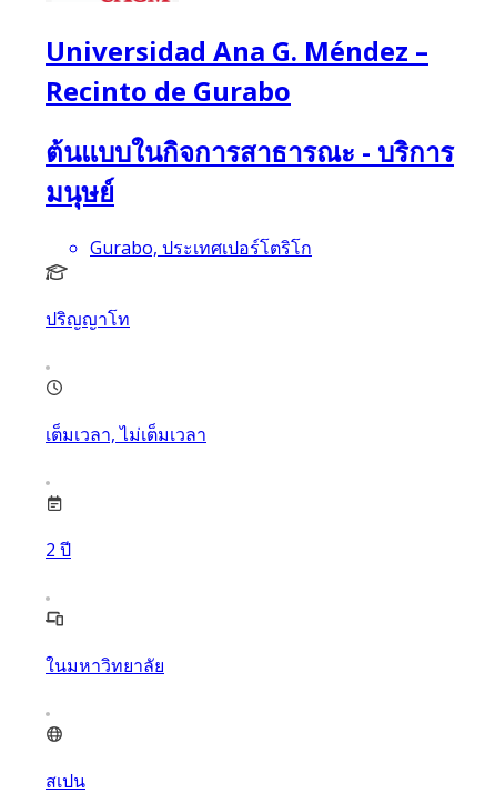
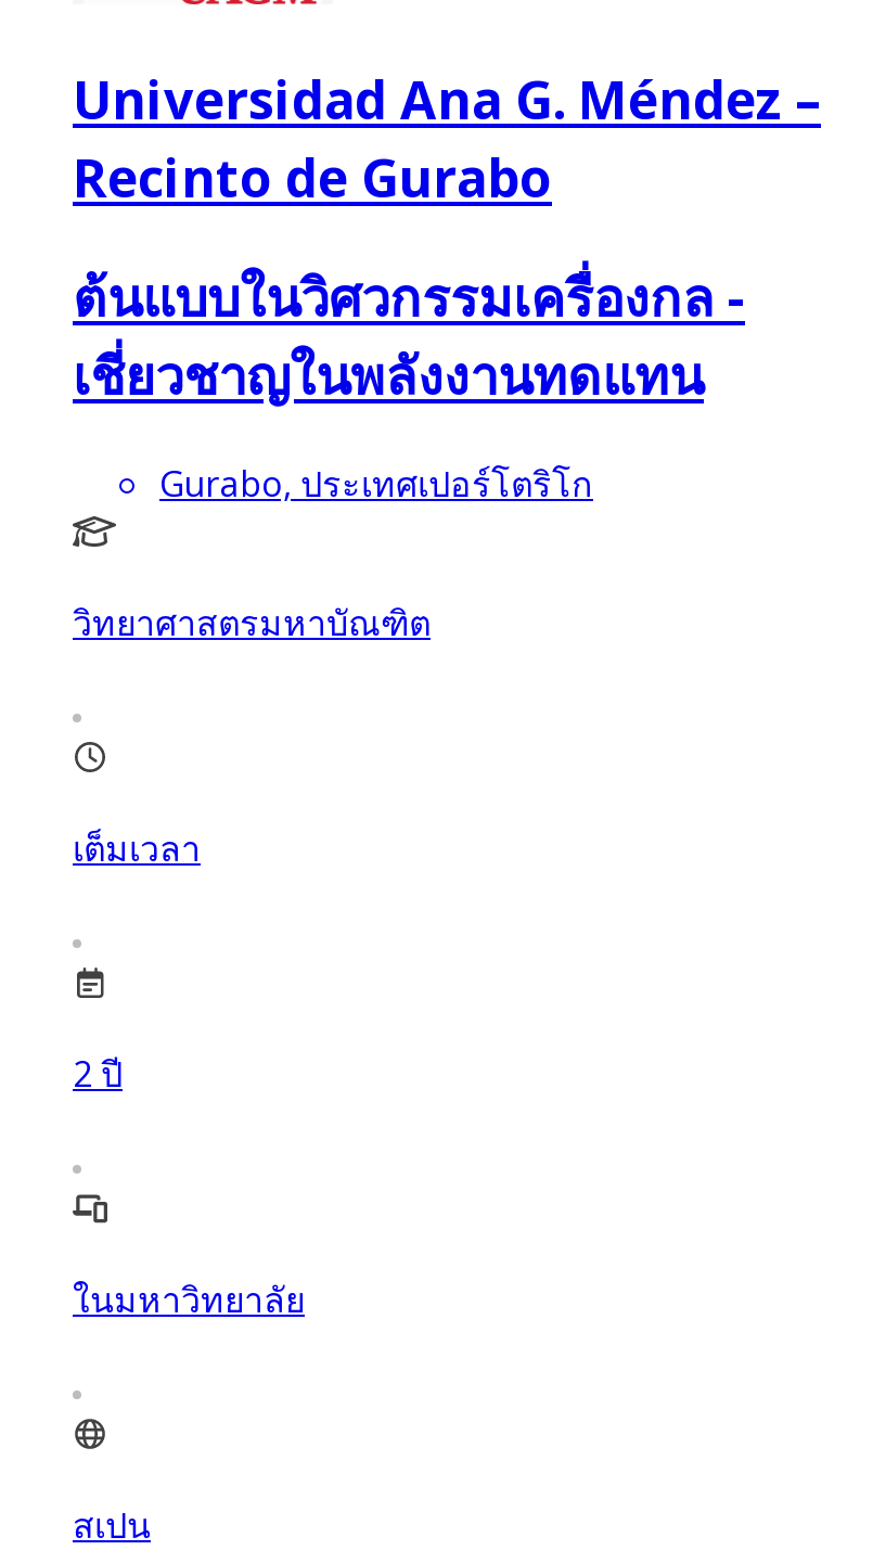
- ต้นแบบในกิจการสาธารณะ - บริการ
- มนุษย์
+ ต้นแบบในวิศวกรรมเครื่องกล -
+ เชี่ยวชาญในพลังงานทดแทน

- ปริญญาโท
+ วิทยาศาสตรมหาบัณฑิต

- เต็มเวลา, ไม่เต็มเวลา
+ เต็มเวลา
